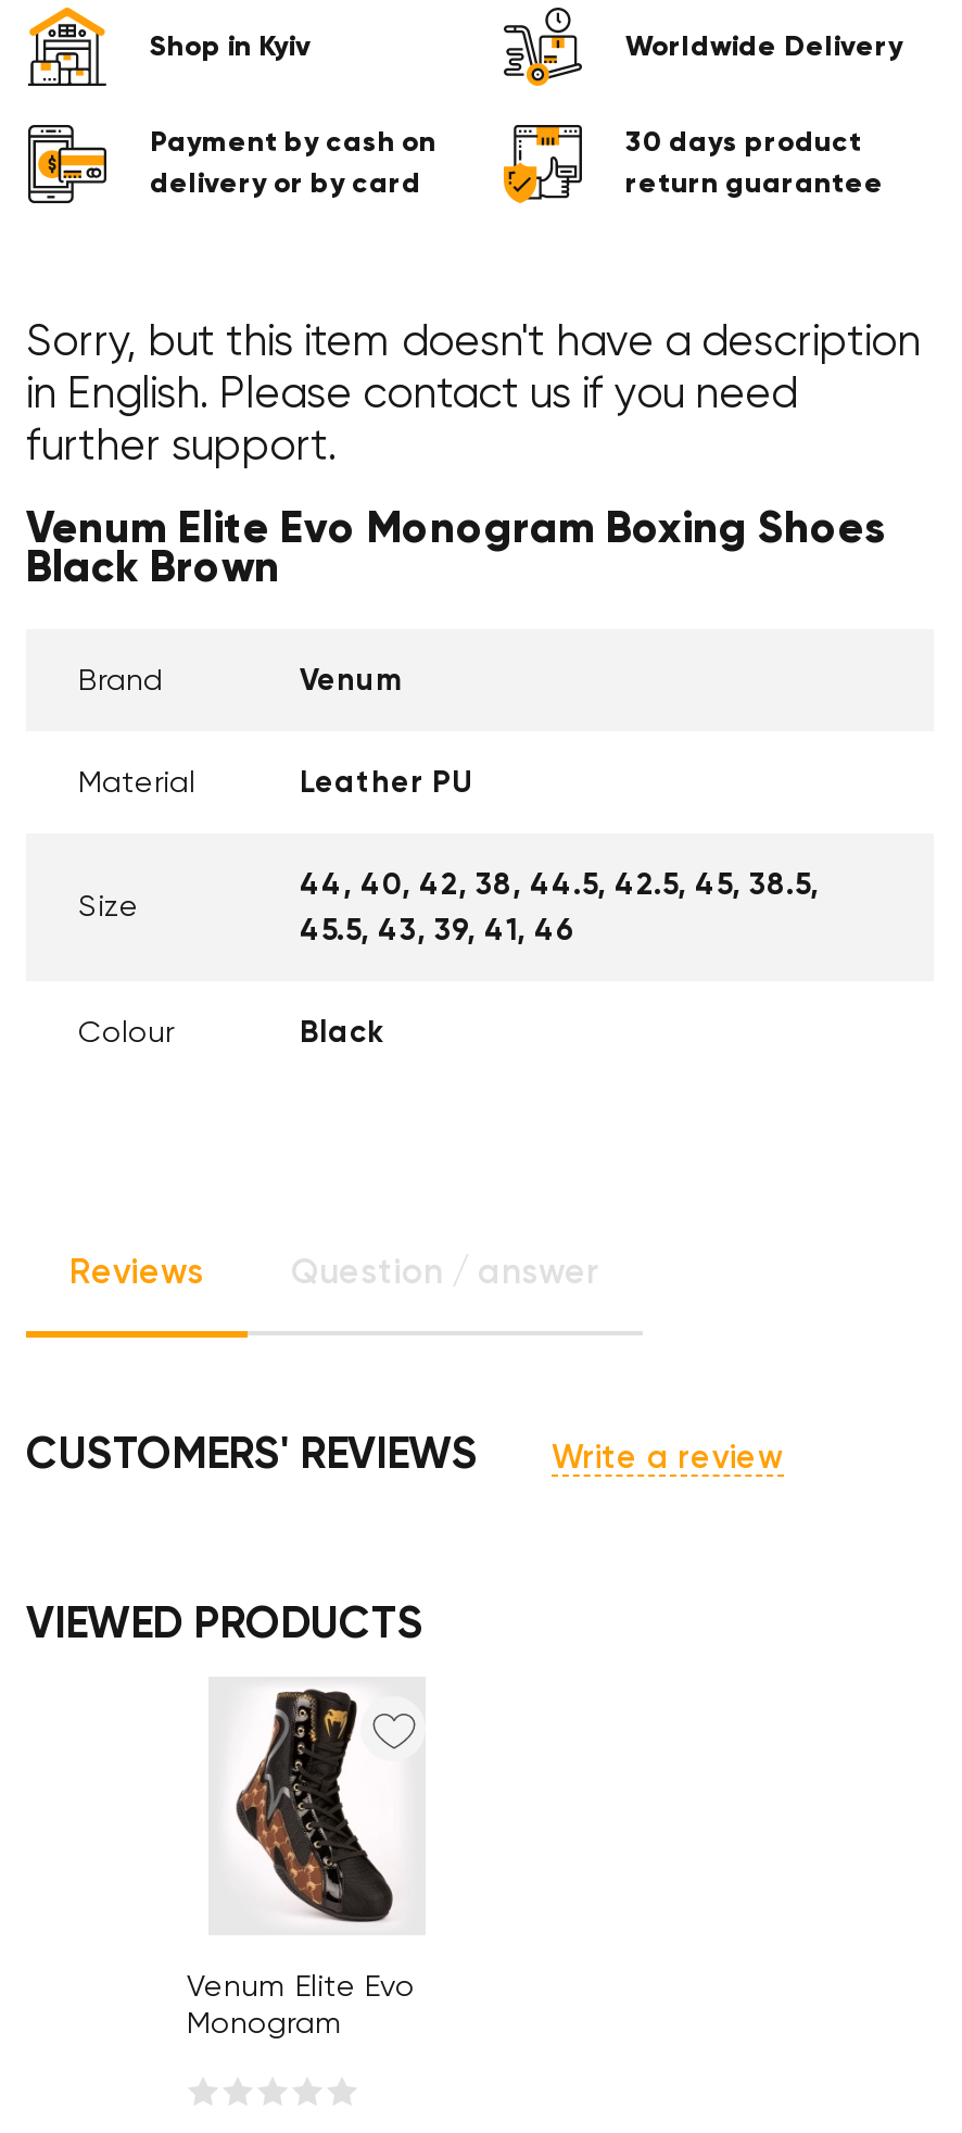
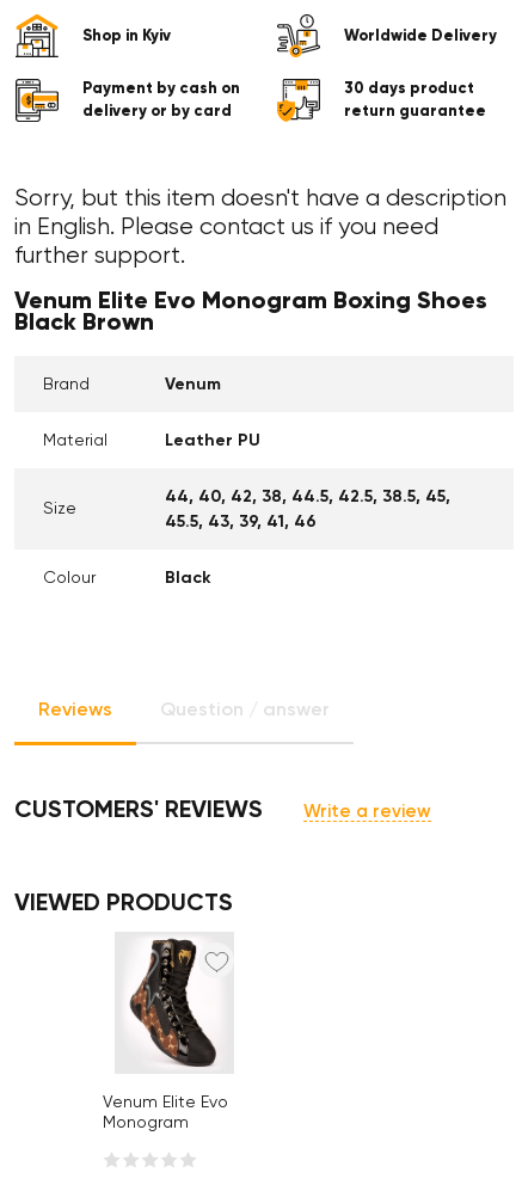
- 44 40 42 38 44.5 42.5 45 38.5
+ 44 40 42 38 44.5 42.5 38.5 45
